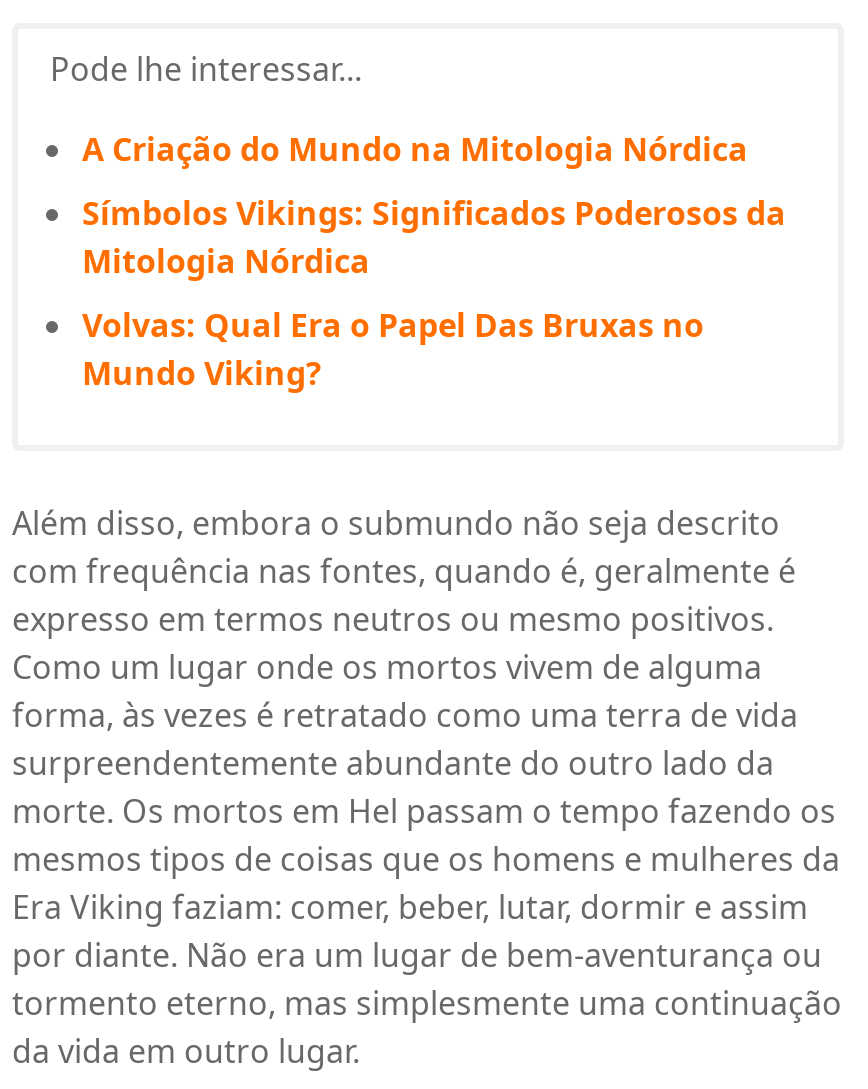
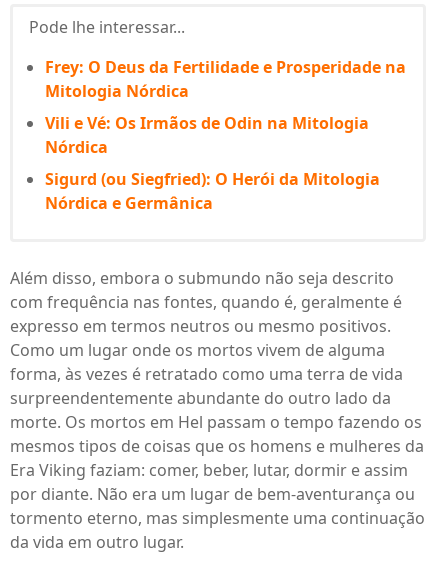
- A Criação do Mundo na Mitologia Nórdica
- Símbolos Vikings: Significados Poderosos da
+ Frey: O Deus da Fertilidade e Prosperidade na

moved up: Mitologia Nórdica

- Volvas: Qual Era o Papel Das Bruxas no
- Mundo Viking?
+ Vili e Vé: Os Irmãos de Odin na Mitologia
+ Nórdica
+ Sigurd (ou Siegfried): O Herói da Mitologia
+ Nórdica e Germânica
